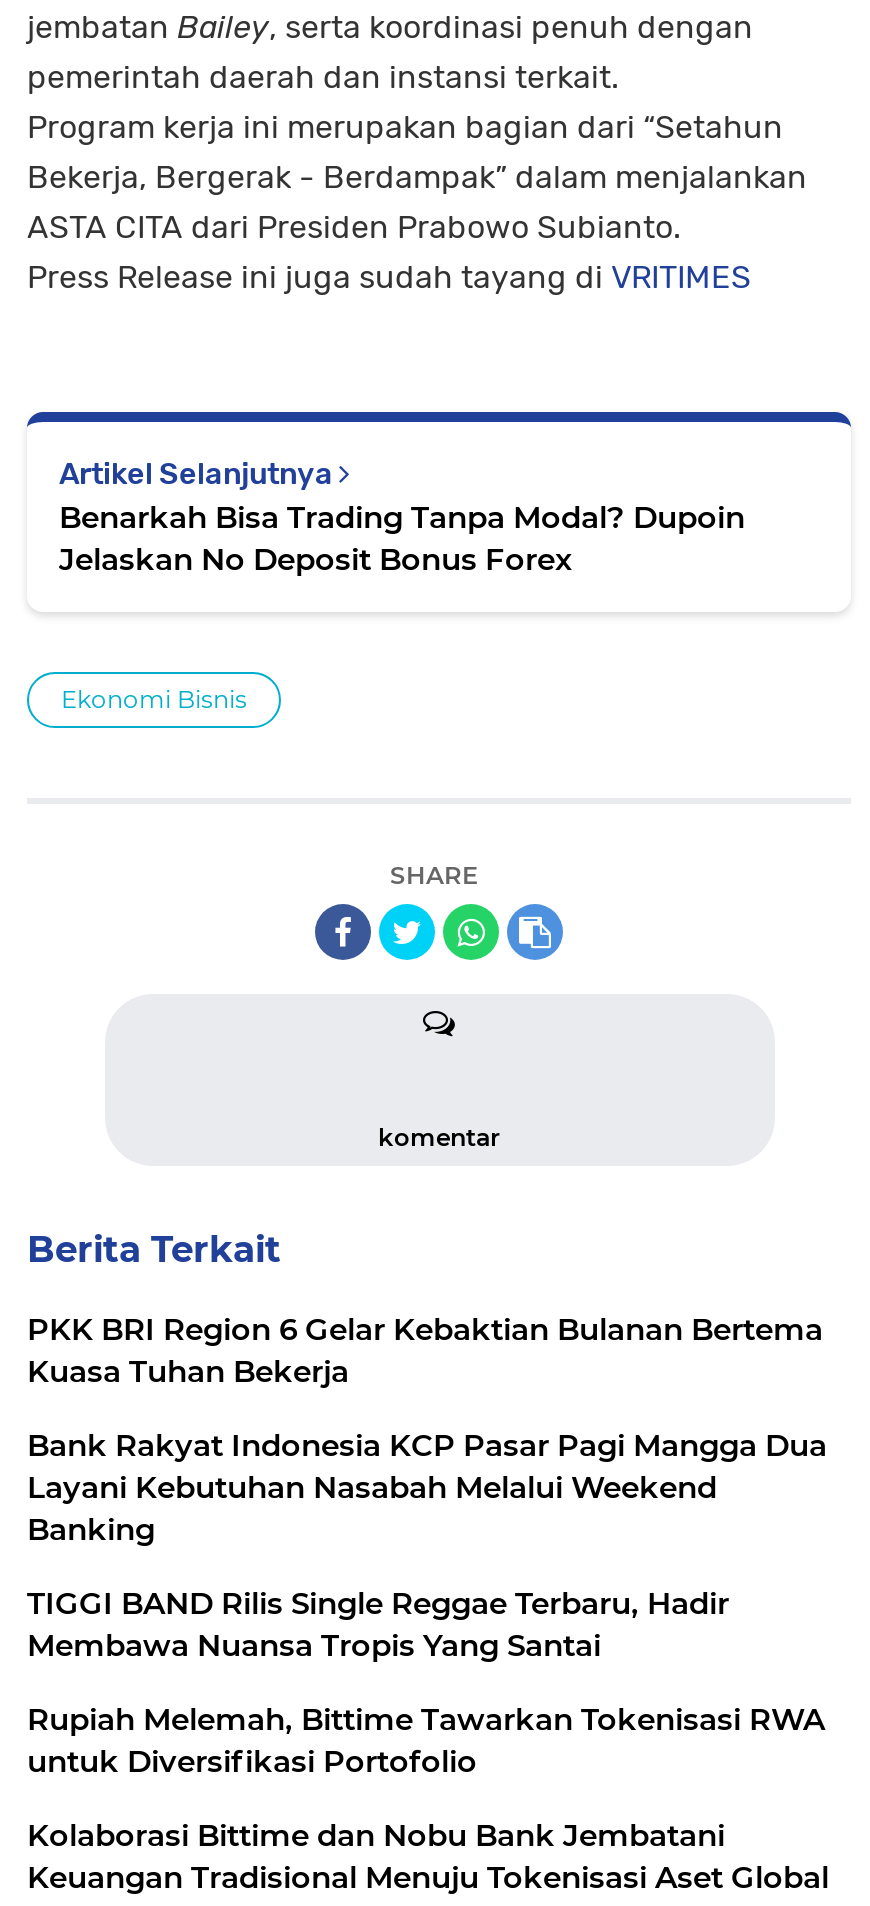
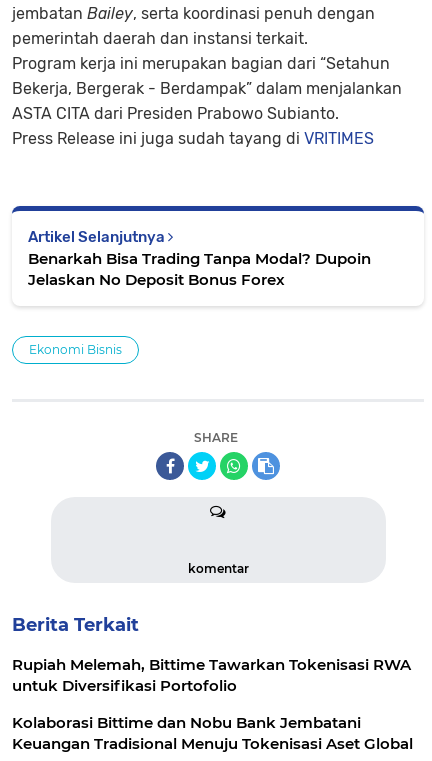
- PKK BRI Region 6 Gelar Kebaktian Bulanan Bertema
- Kuasa Tuhan Bekerja
- Bank Rakyat Indonesia KCP Pasar Pagi Mangga Dua
- Layani Kebutuhan Nasabah Melalui Weekend
- Banking
- TIGGI BAND Rilis Single Reggae Terbaru, Hadir
- Membawa Nuansa Tropis Yang Santai
